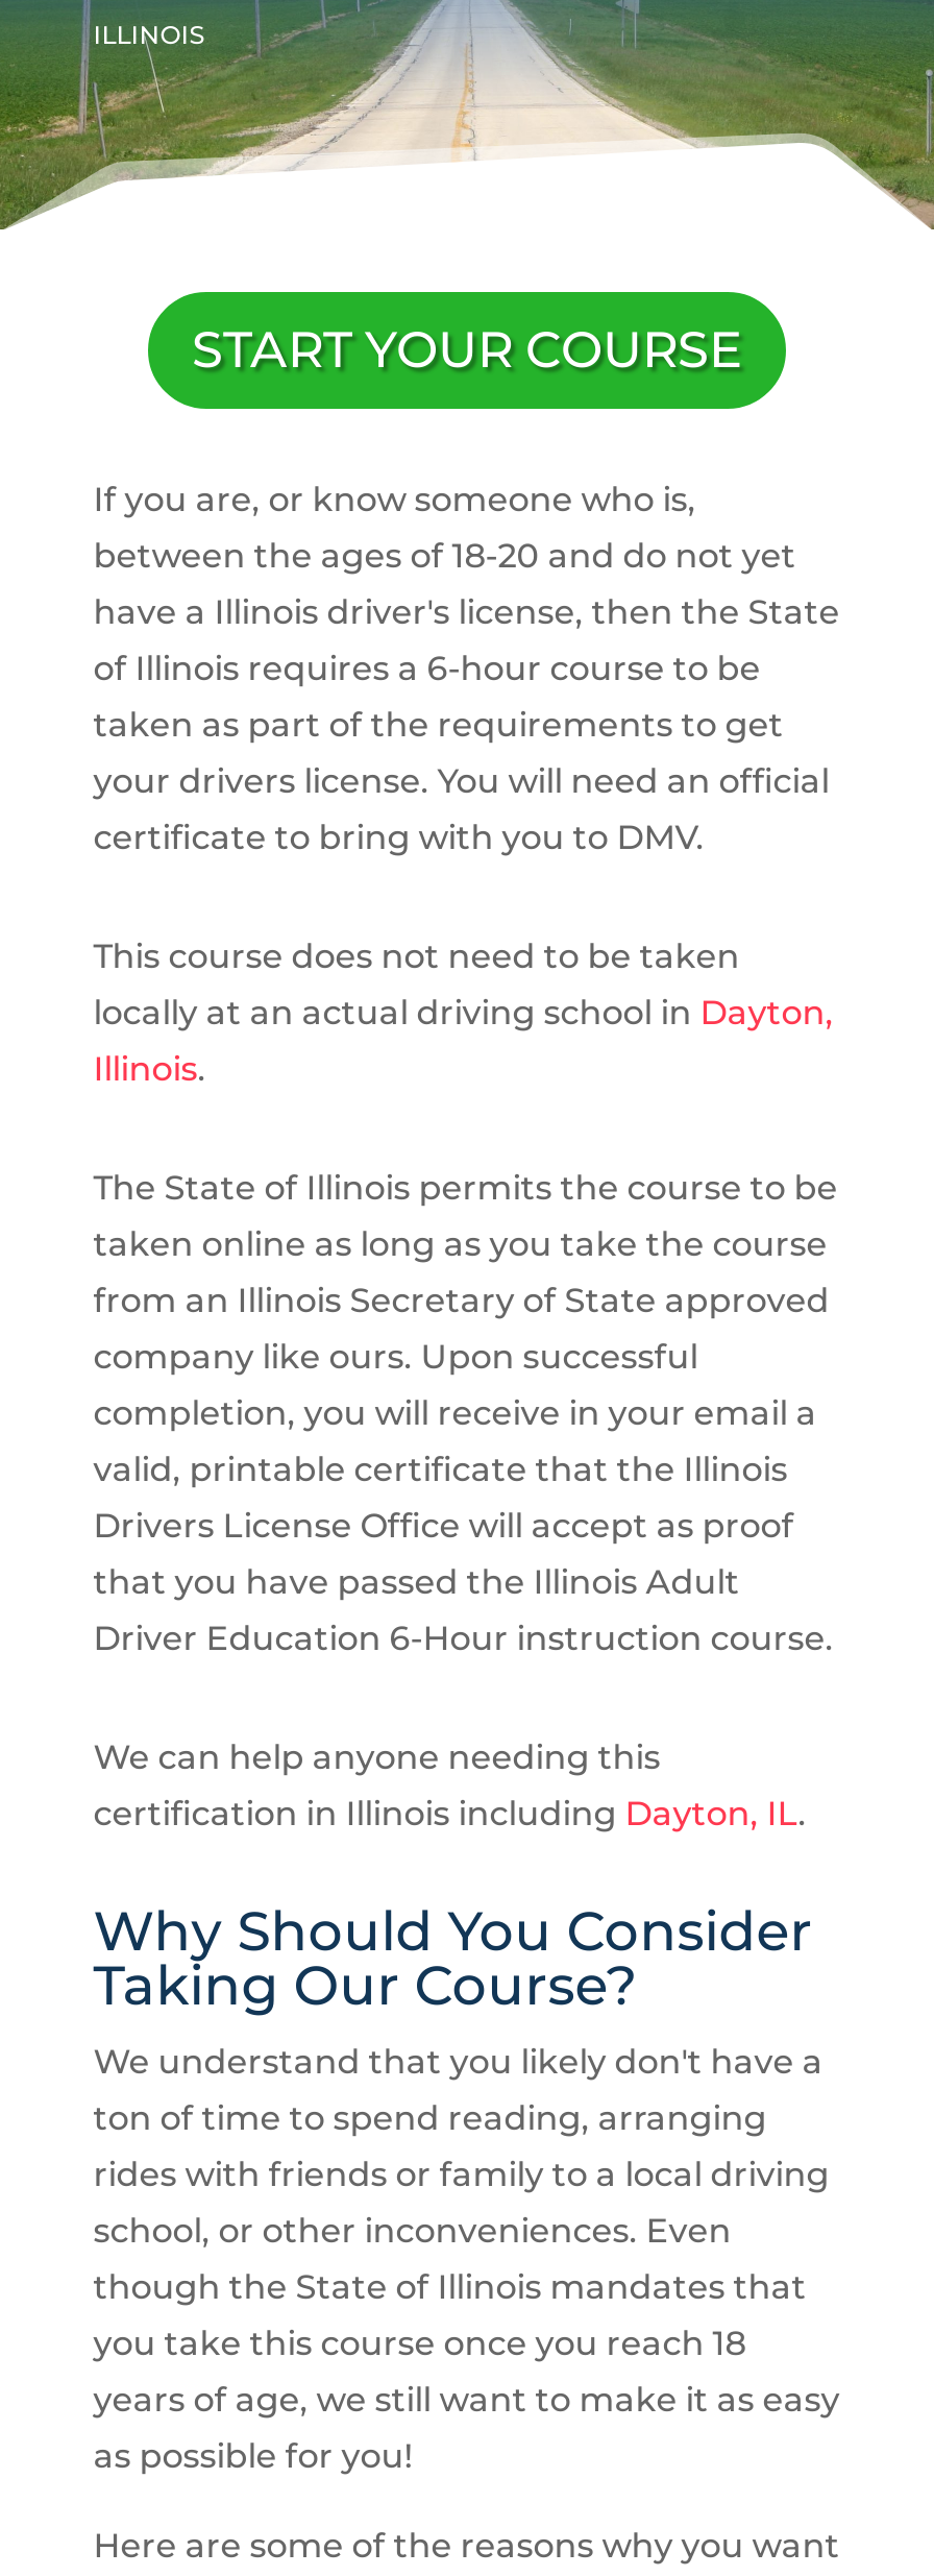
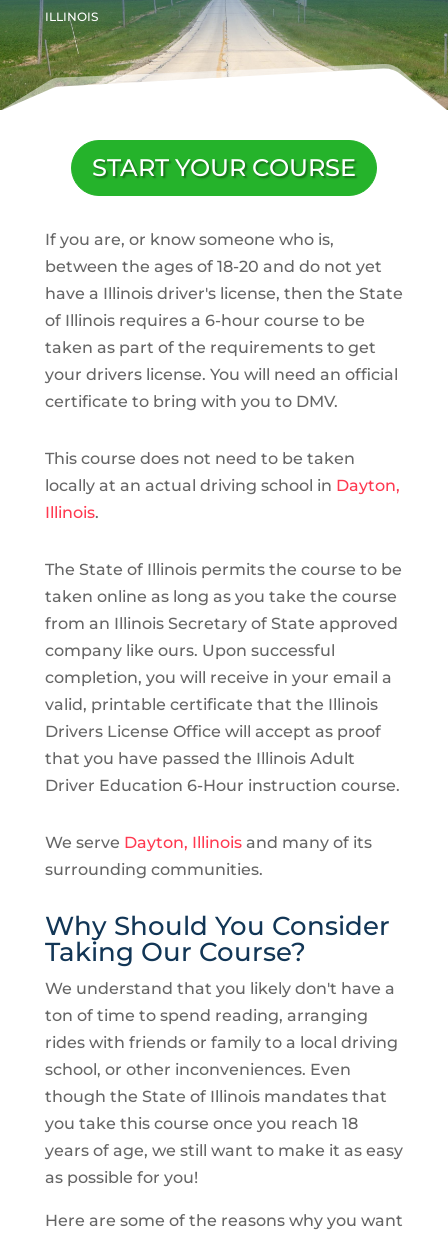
- We can help anyone needing this
- certification in Illinois including Dayton, IL.
+ We serve Dayton, Illinois and many of its
+ surrounding communities.
